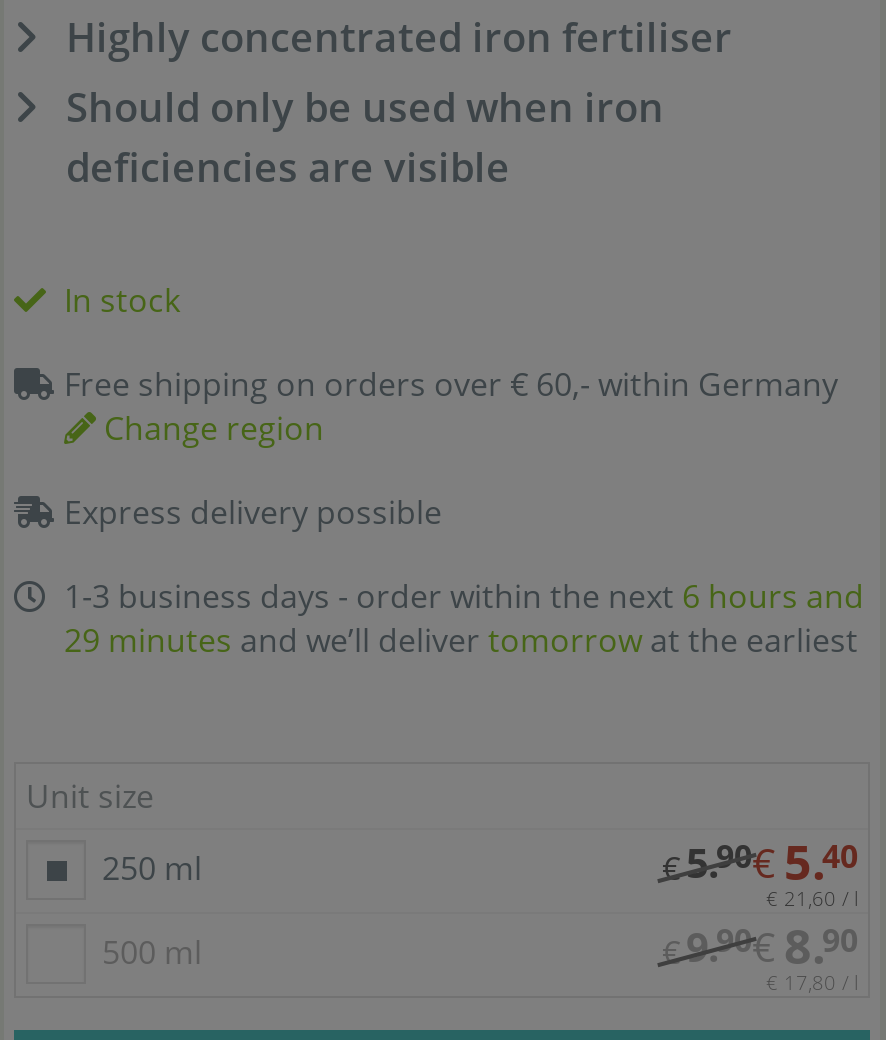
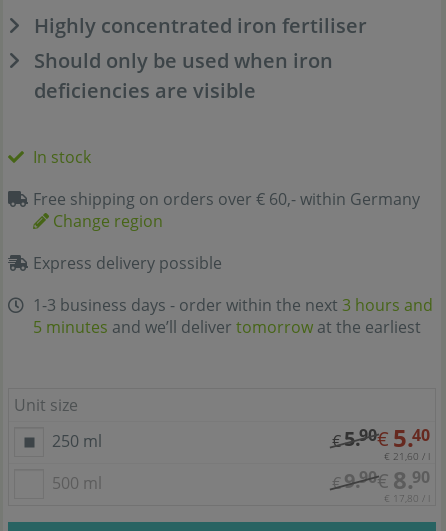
- 1-3 business days - order within the next 6 hours and
+ 1-3 business days - order within the next 3 hours and

- 29 minutes and we’ll deliver tomorrow at the earliest
+ 5 minutes and we’ll deliver tomorrow at the earliest
